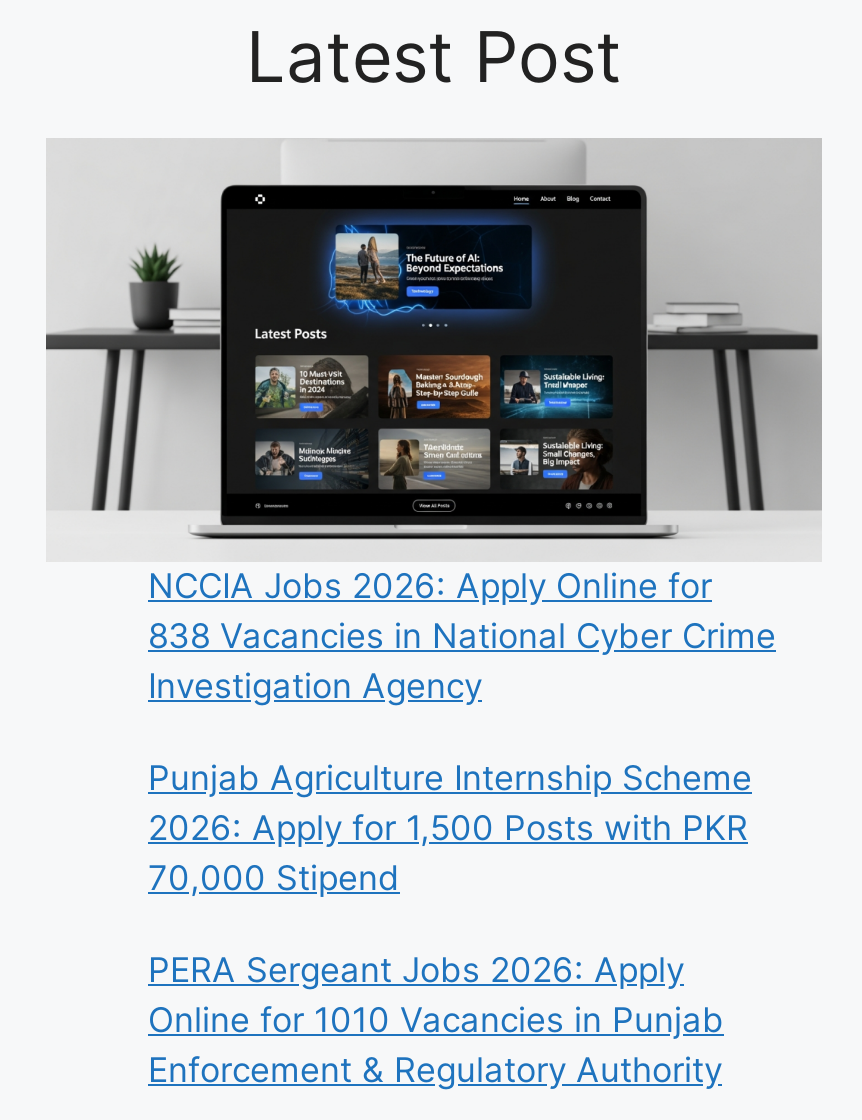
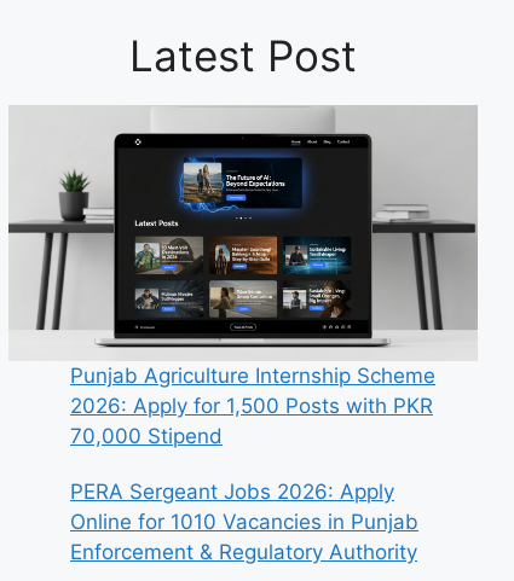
- NCCIA Jobs 2026: Apply Online for
- 838 Vacancies in National Cyber Crime
- Investigation Agency
